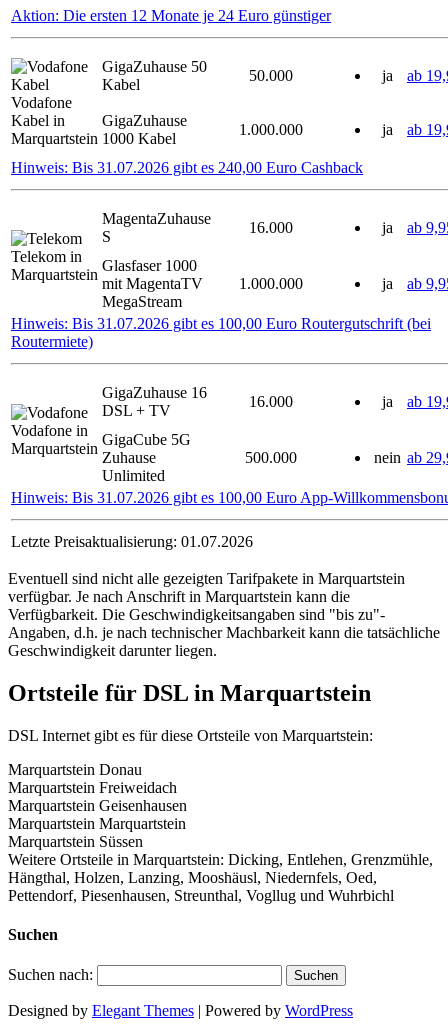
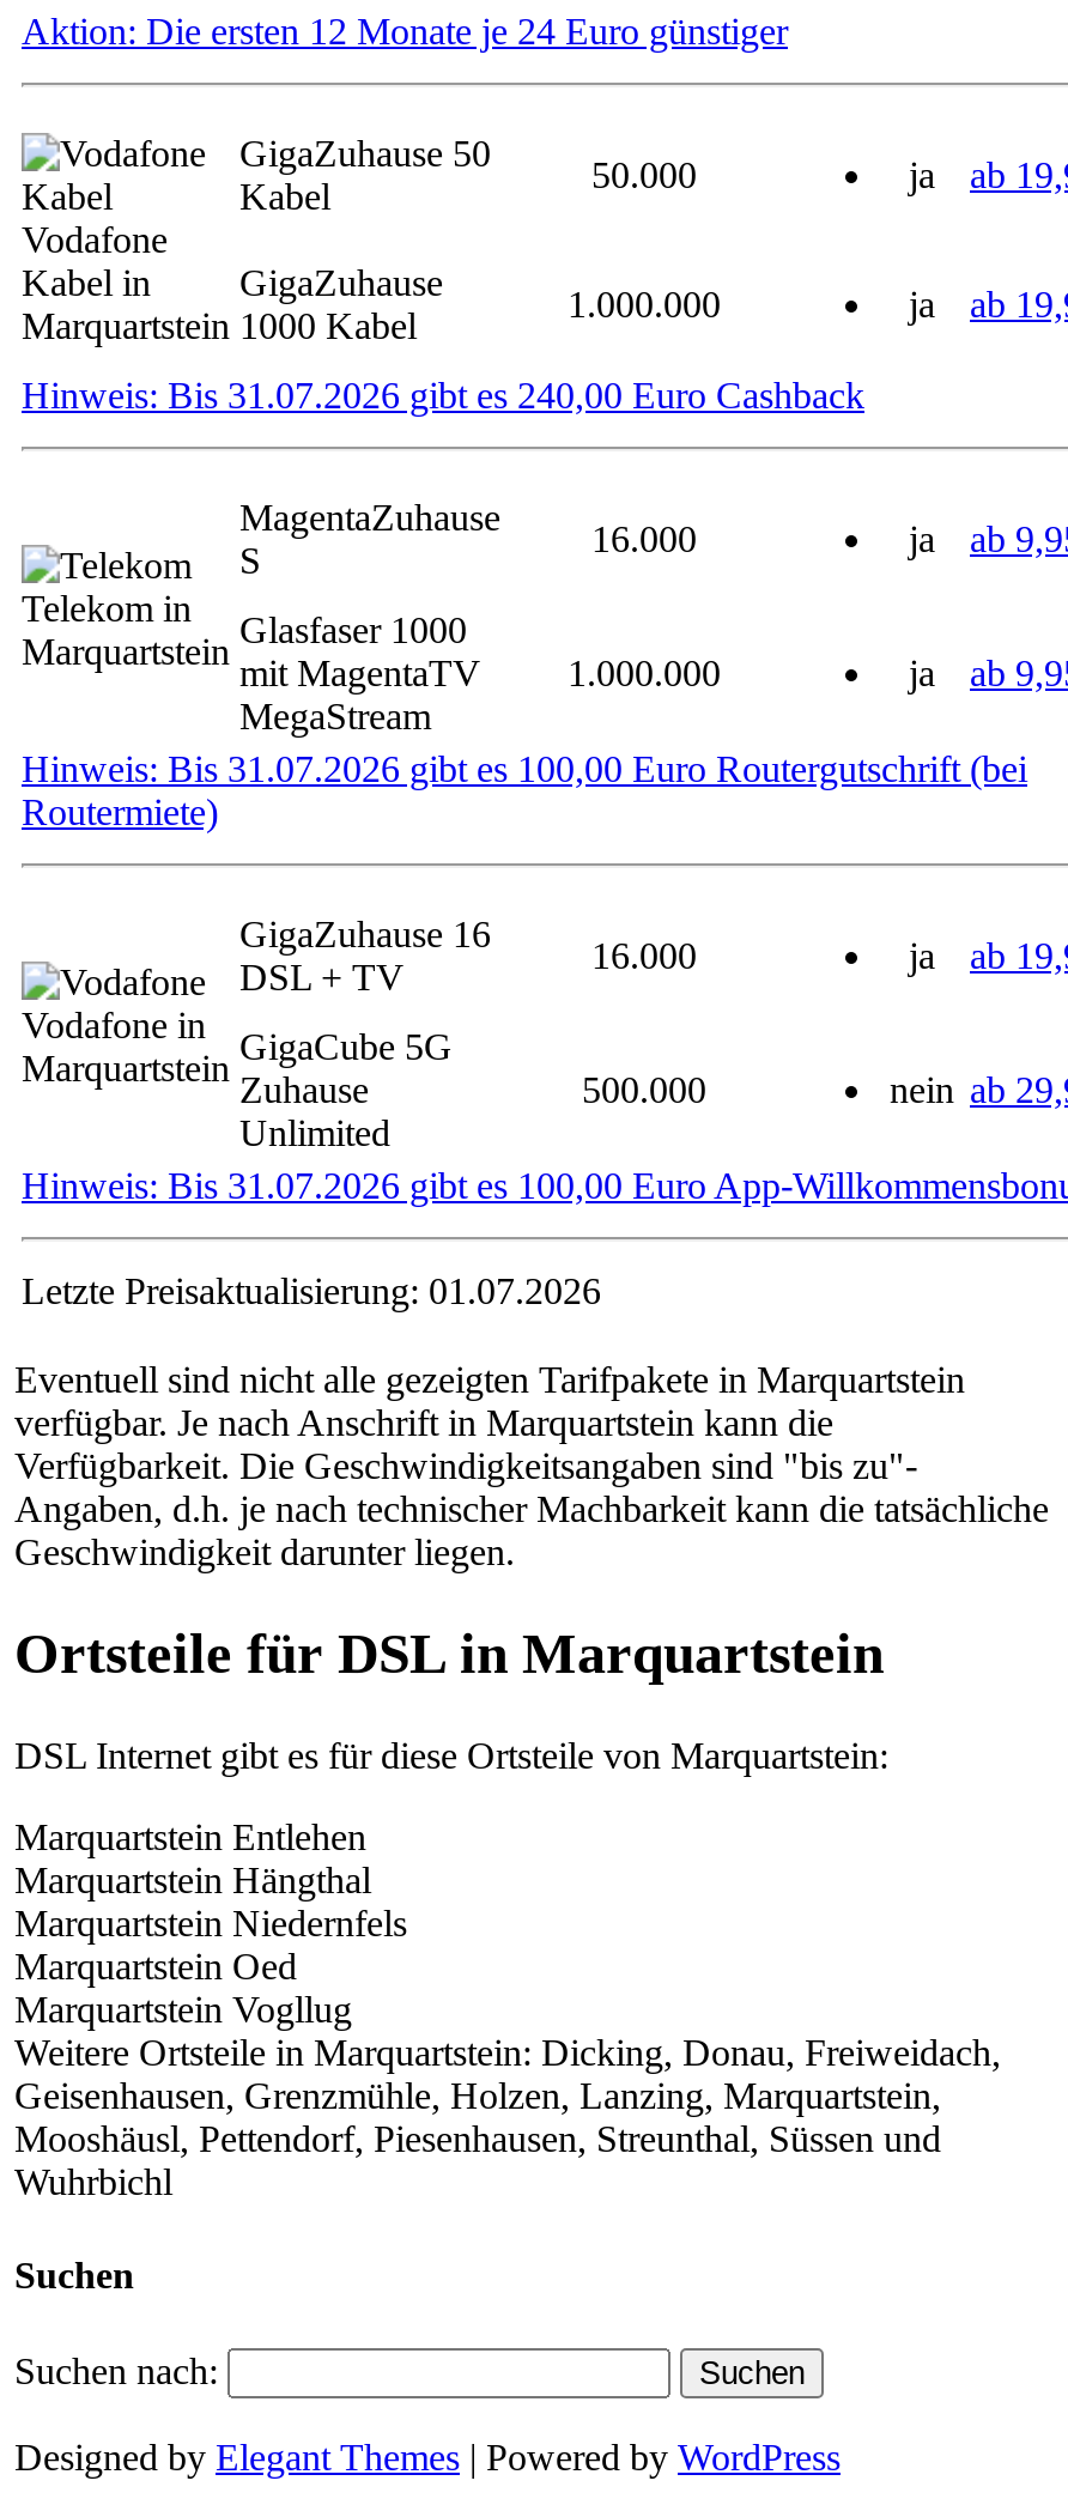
- Marquartstein Donau
- Marquartstein Freiweidach
- Marquartstein Geisenhausen
- Marquartstein Marquartstein
- Marquartstein Süssen
- Weitere Ortsteile in Marquartstein: Dicking, Entlehen, Grenzmühle,
- Hängthal, Holzen, Lanzing, Mooshäusl, Niedernfels, Oed,
- Pettendorf, Piesenhausen, Streunthal, Vogllug und Wuhrbichl
+ Marquartstein Entlehen
+ Marquartstein Hängthal
+ Marquartstein Niedernfels
+ Marquartstein Oed
+ Marquartstein Vogllug
+ Weitere Ortsteile in Marquartstein: Dicking, Donau, Freiweidach,
+ Geisenhausen, Grenzmühle, Holzen, Lanzing, Marquartstein,
+ Mooshäusl, Pettendorf, Piesenhausen, Streunthal, Süssen und
+ Wuhrbichl
